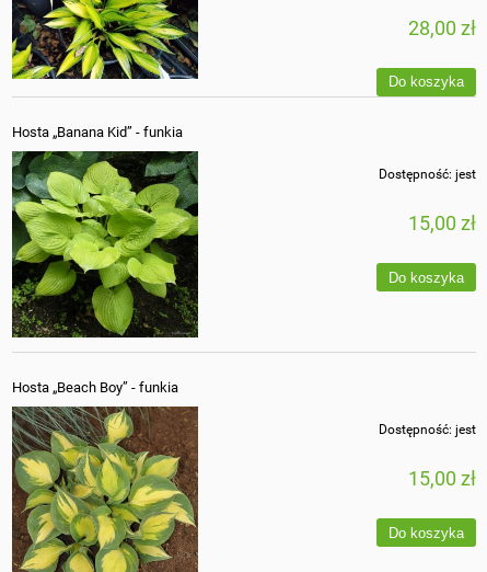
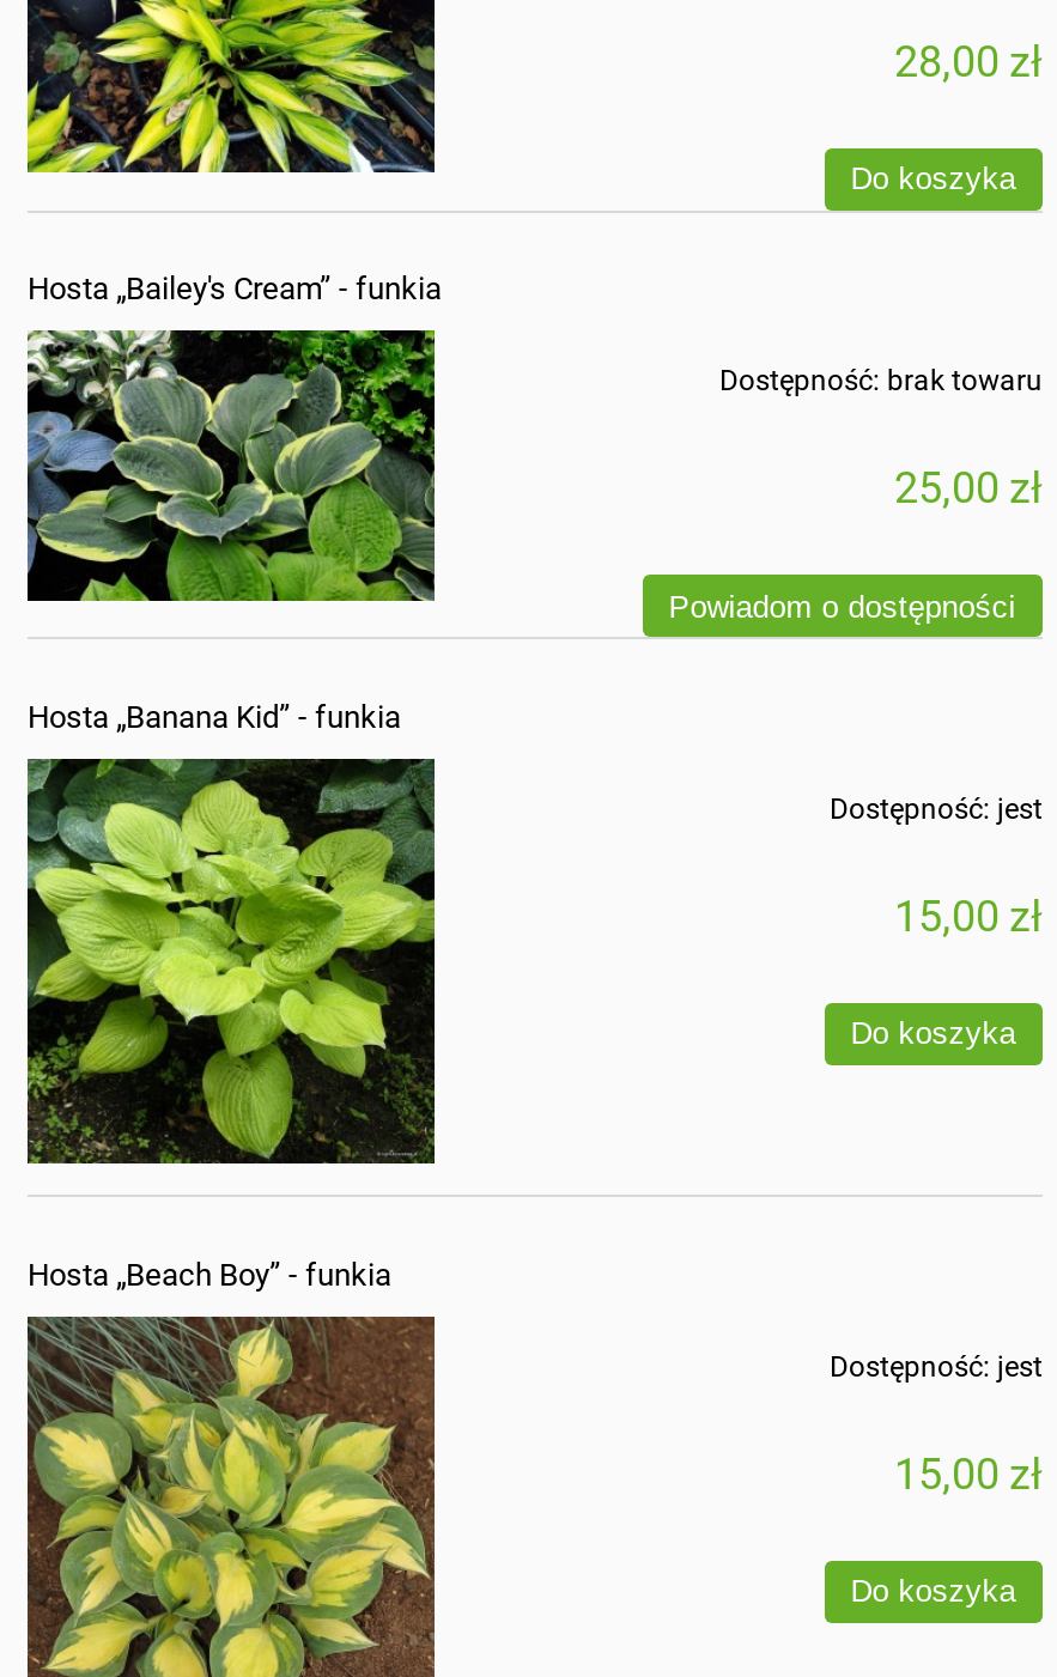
+ [image]
+ Hosta „Bailey's Cream” - funkia
+ Dostępność: brak towaru
+ 25,00 zł
+ Powiadom o dostępności
